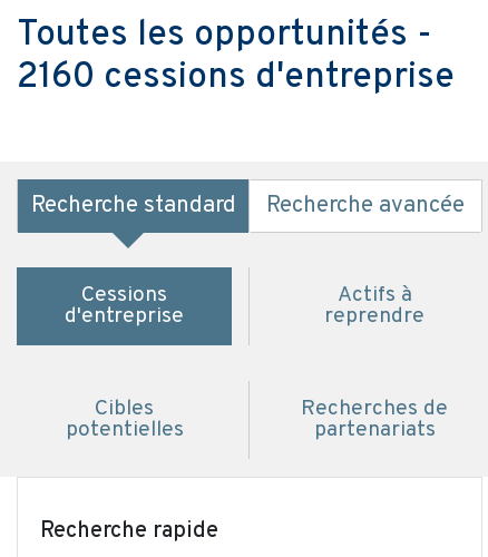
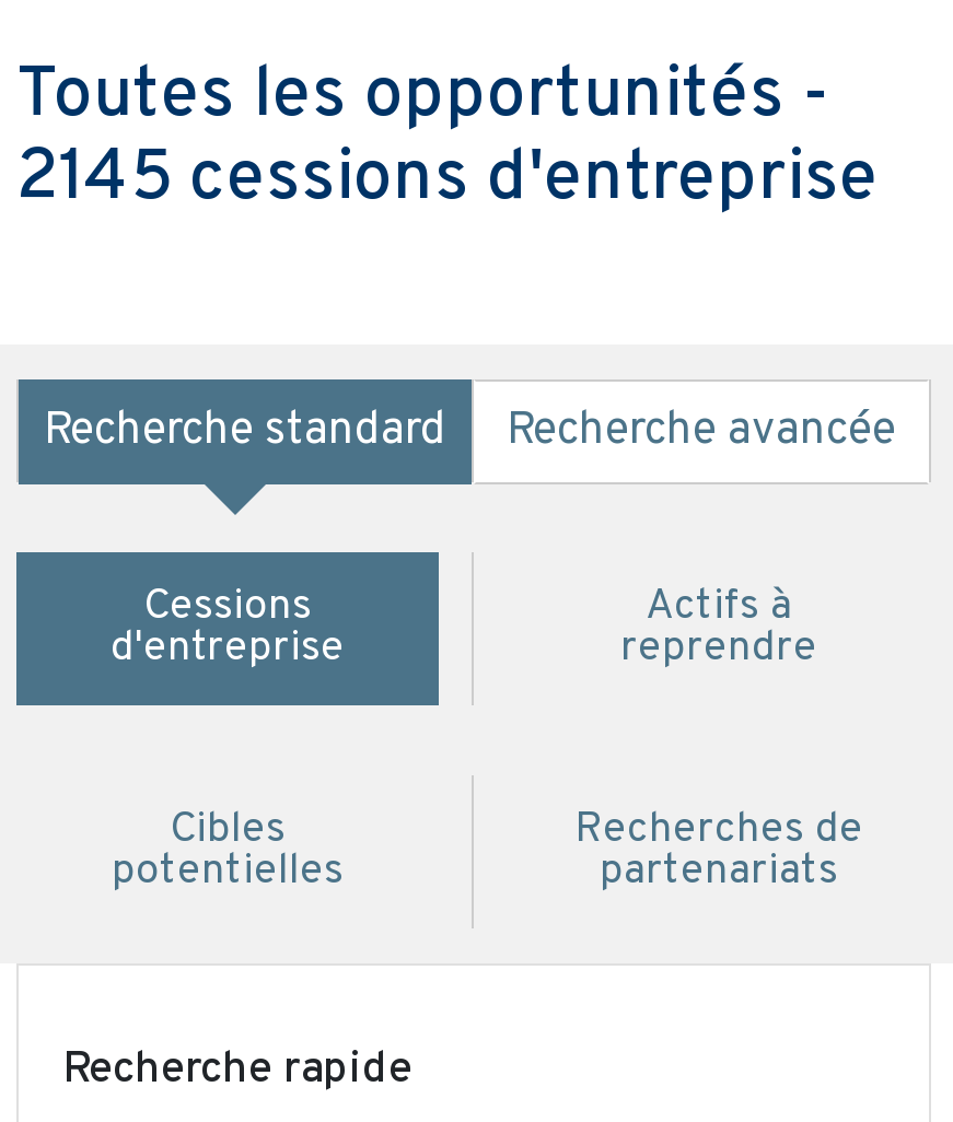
- 2160 cessions d'entreprise
+ 2145 cessions d'entreprise
